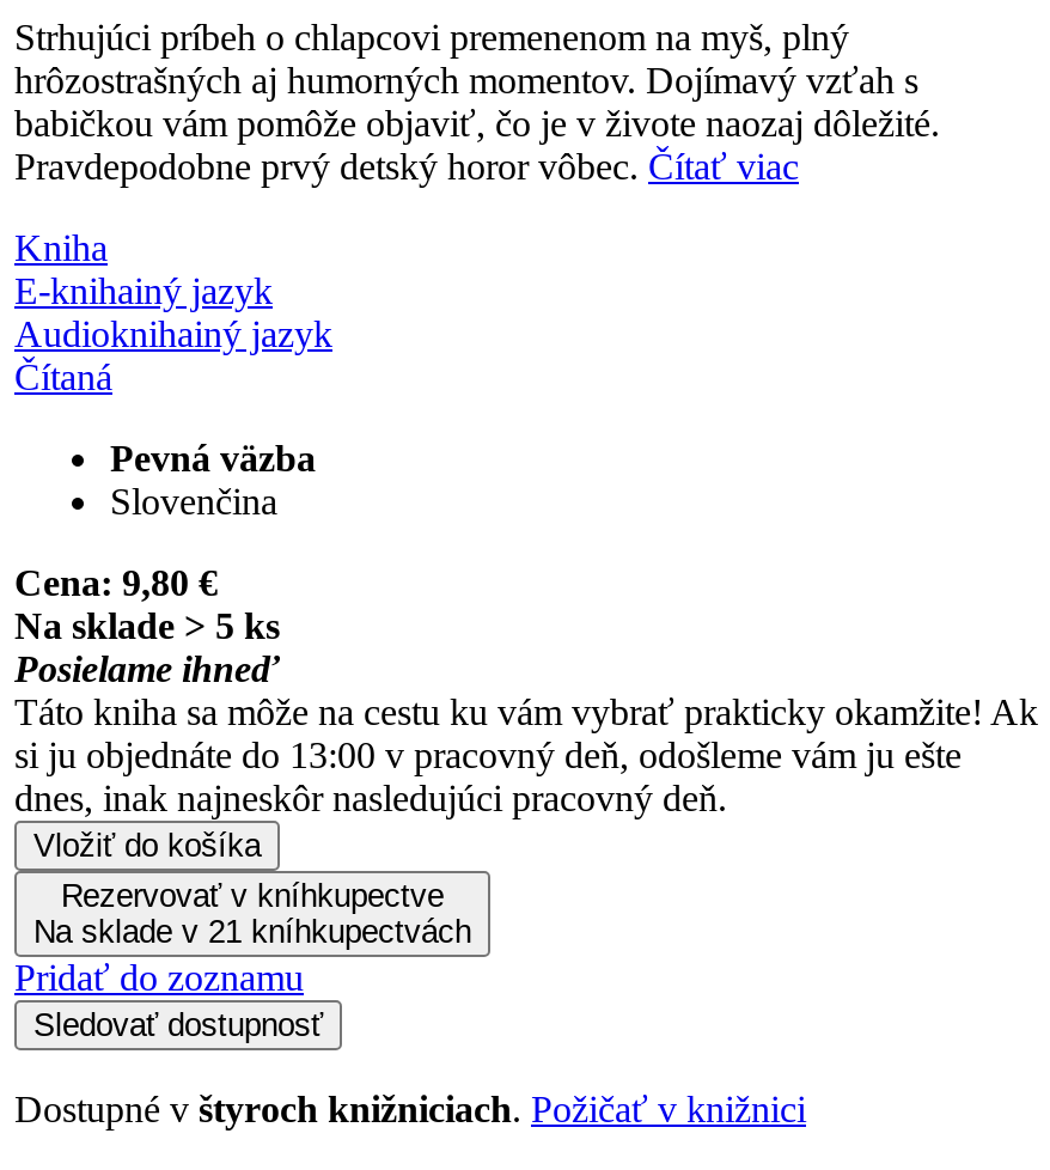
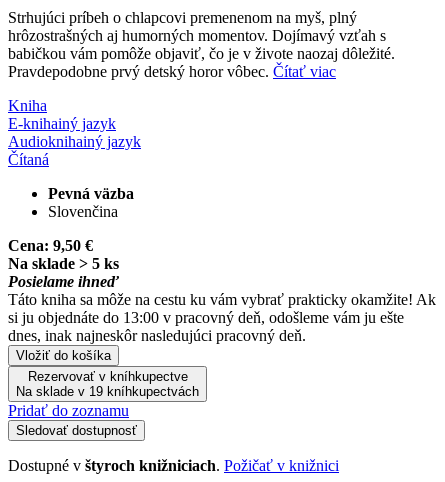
- Cena: 9,80 €
+ Cena: 9,50 €

- Na sklade v 21 kníhkupectvách
+ Na sklade v 19 kníhkupectvách
